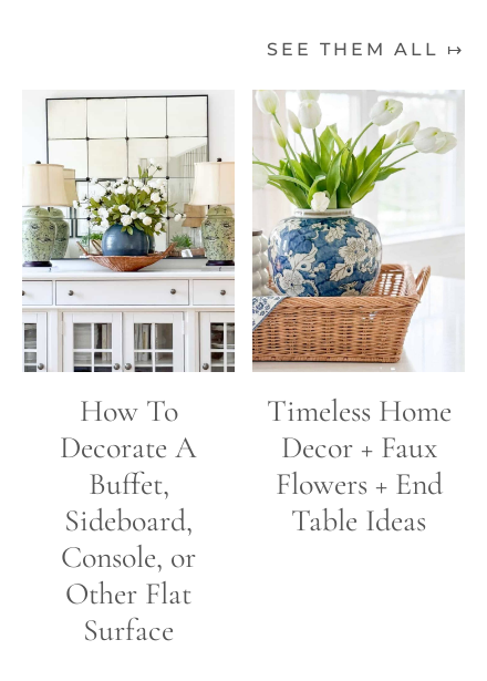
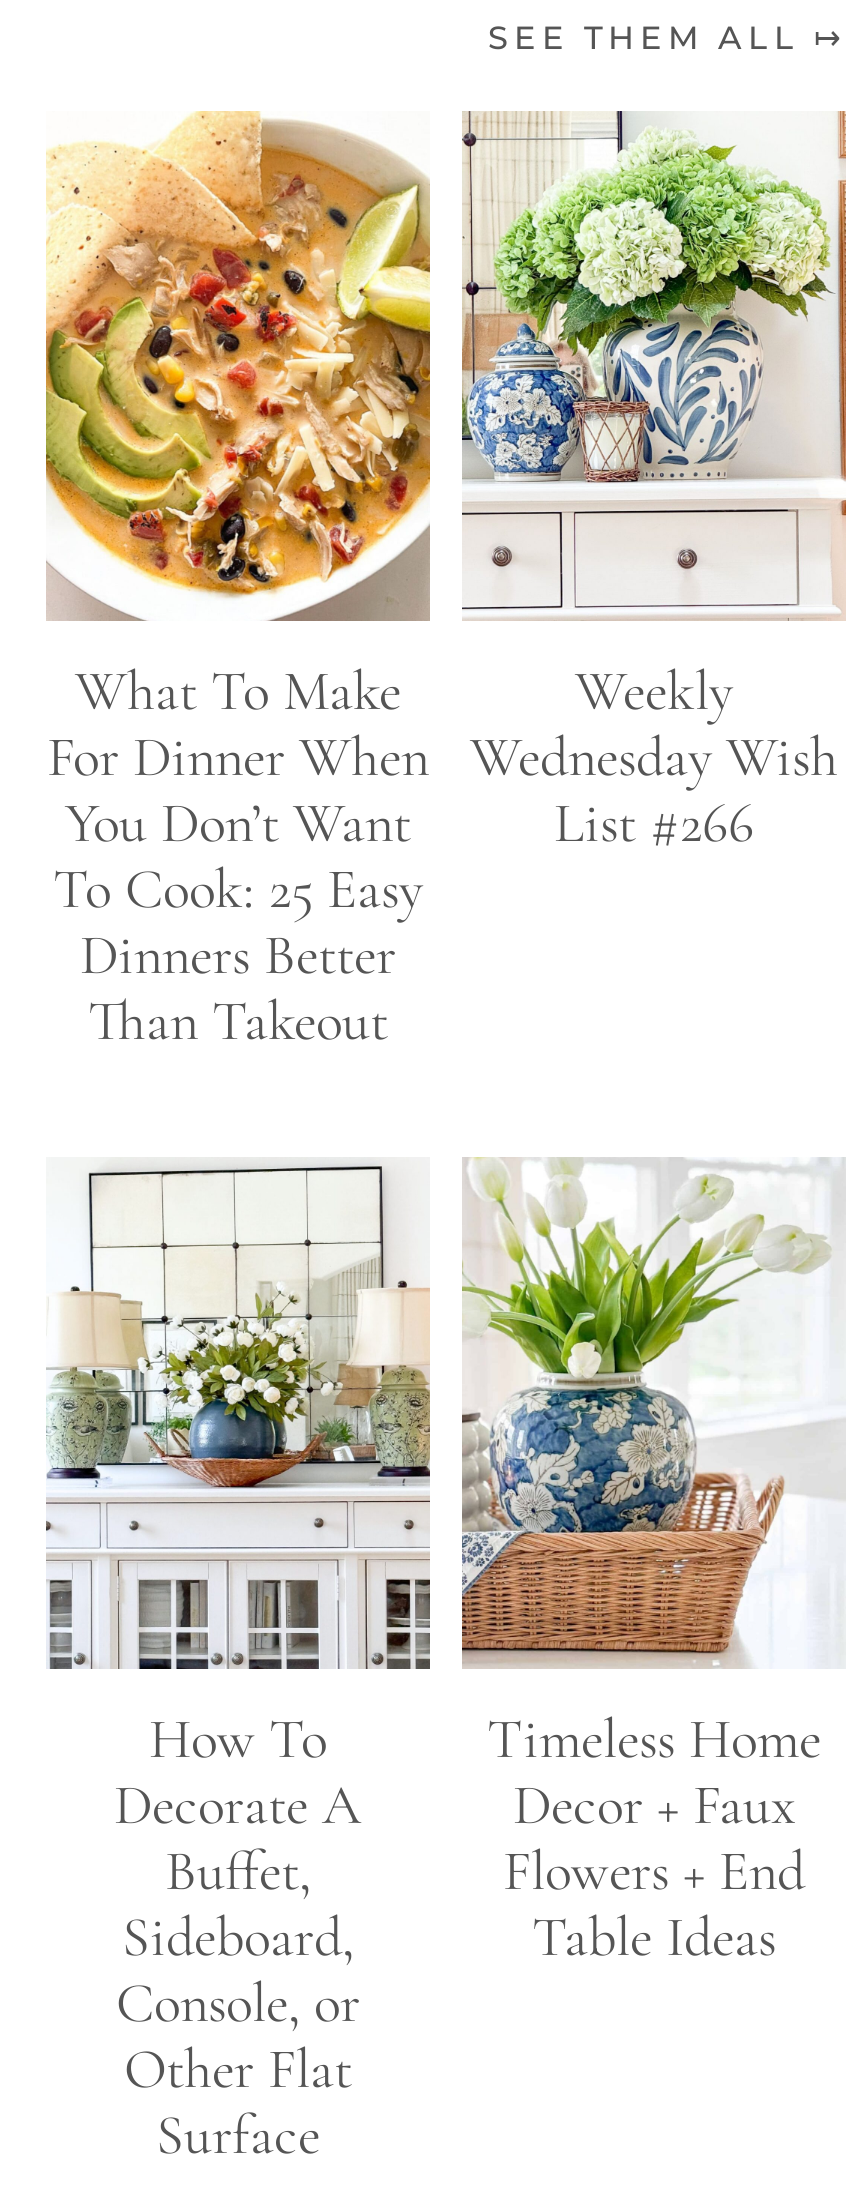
+ [image]
+ What To Make
+ For Dinner When
+ You Don’t Want
+ To Cook: 25 Easy
+ Dinners Better
+ Than Takeout

+ [image]
+ Weekly
+ Wednesday Wish
+ List #266
